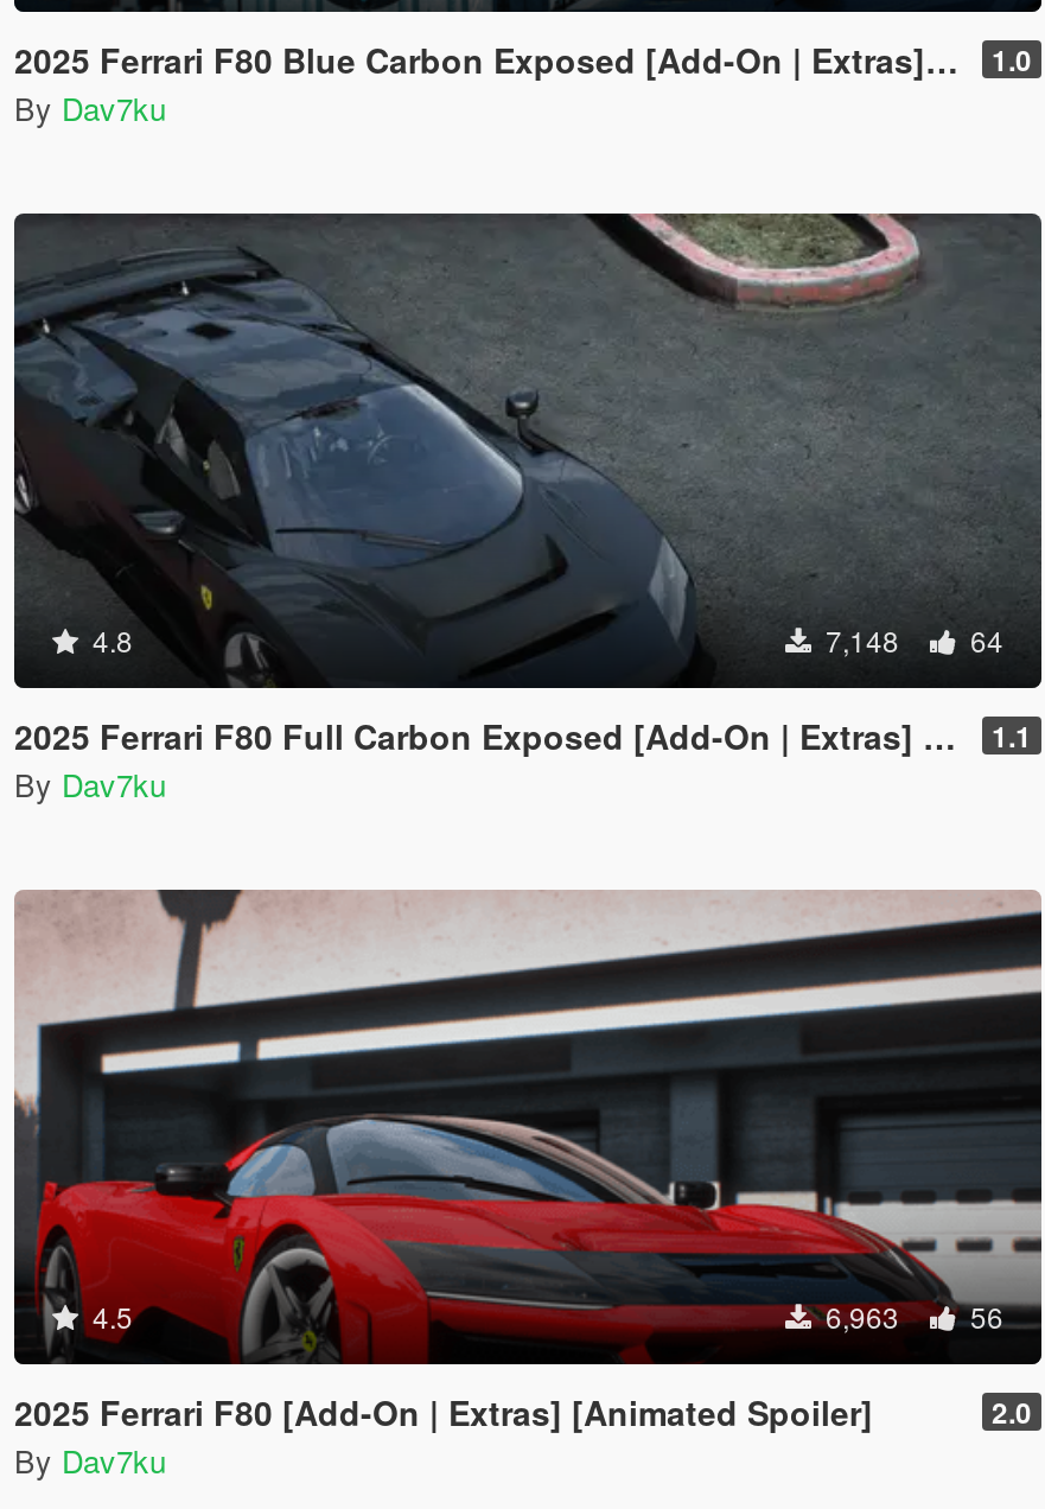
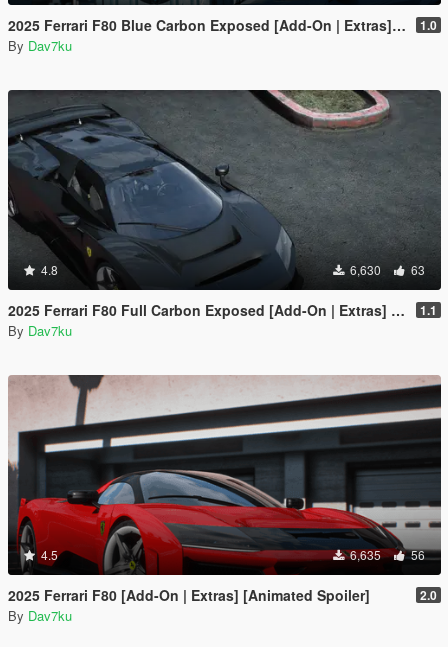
- 7,148
+ 6,630

- 64
+ 63

- 6,963 56
+ 6,635 56
